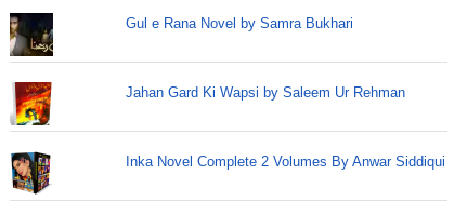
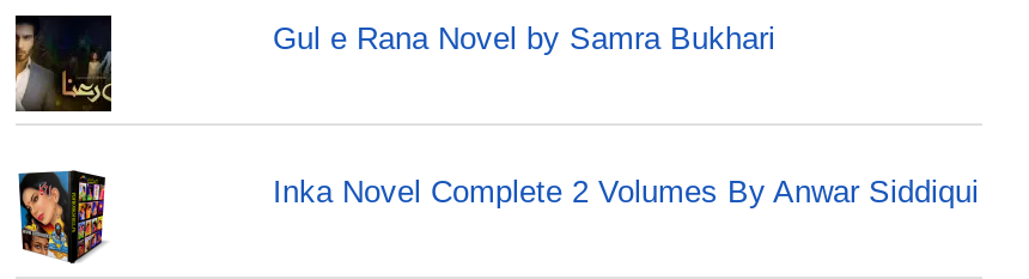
- [image]

- Jahan Gard Ki Wapsi by Saleem Ur Rehman
